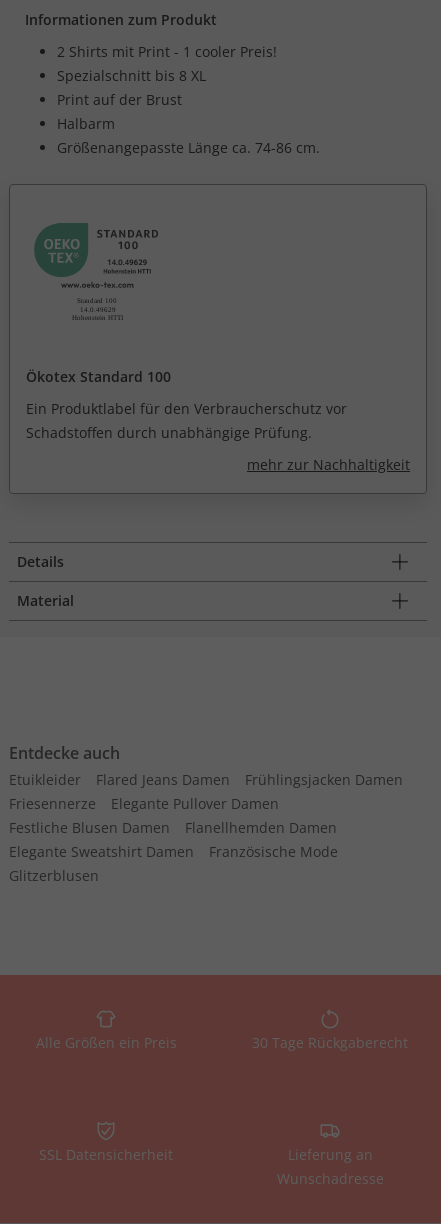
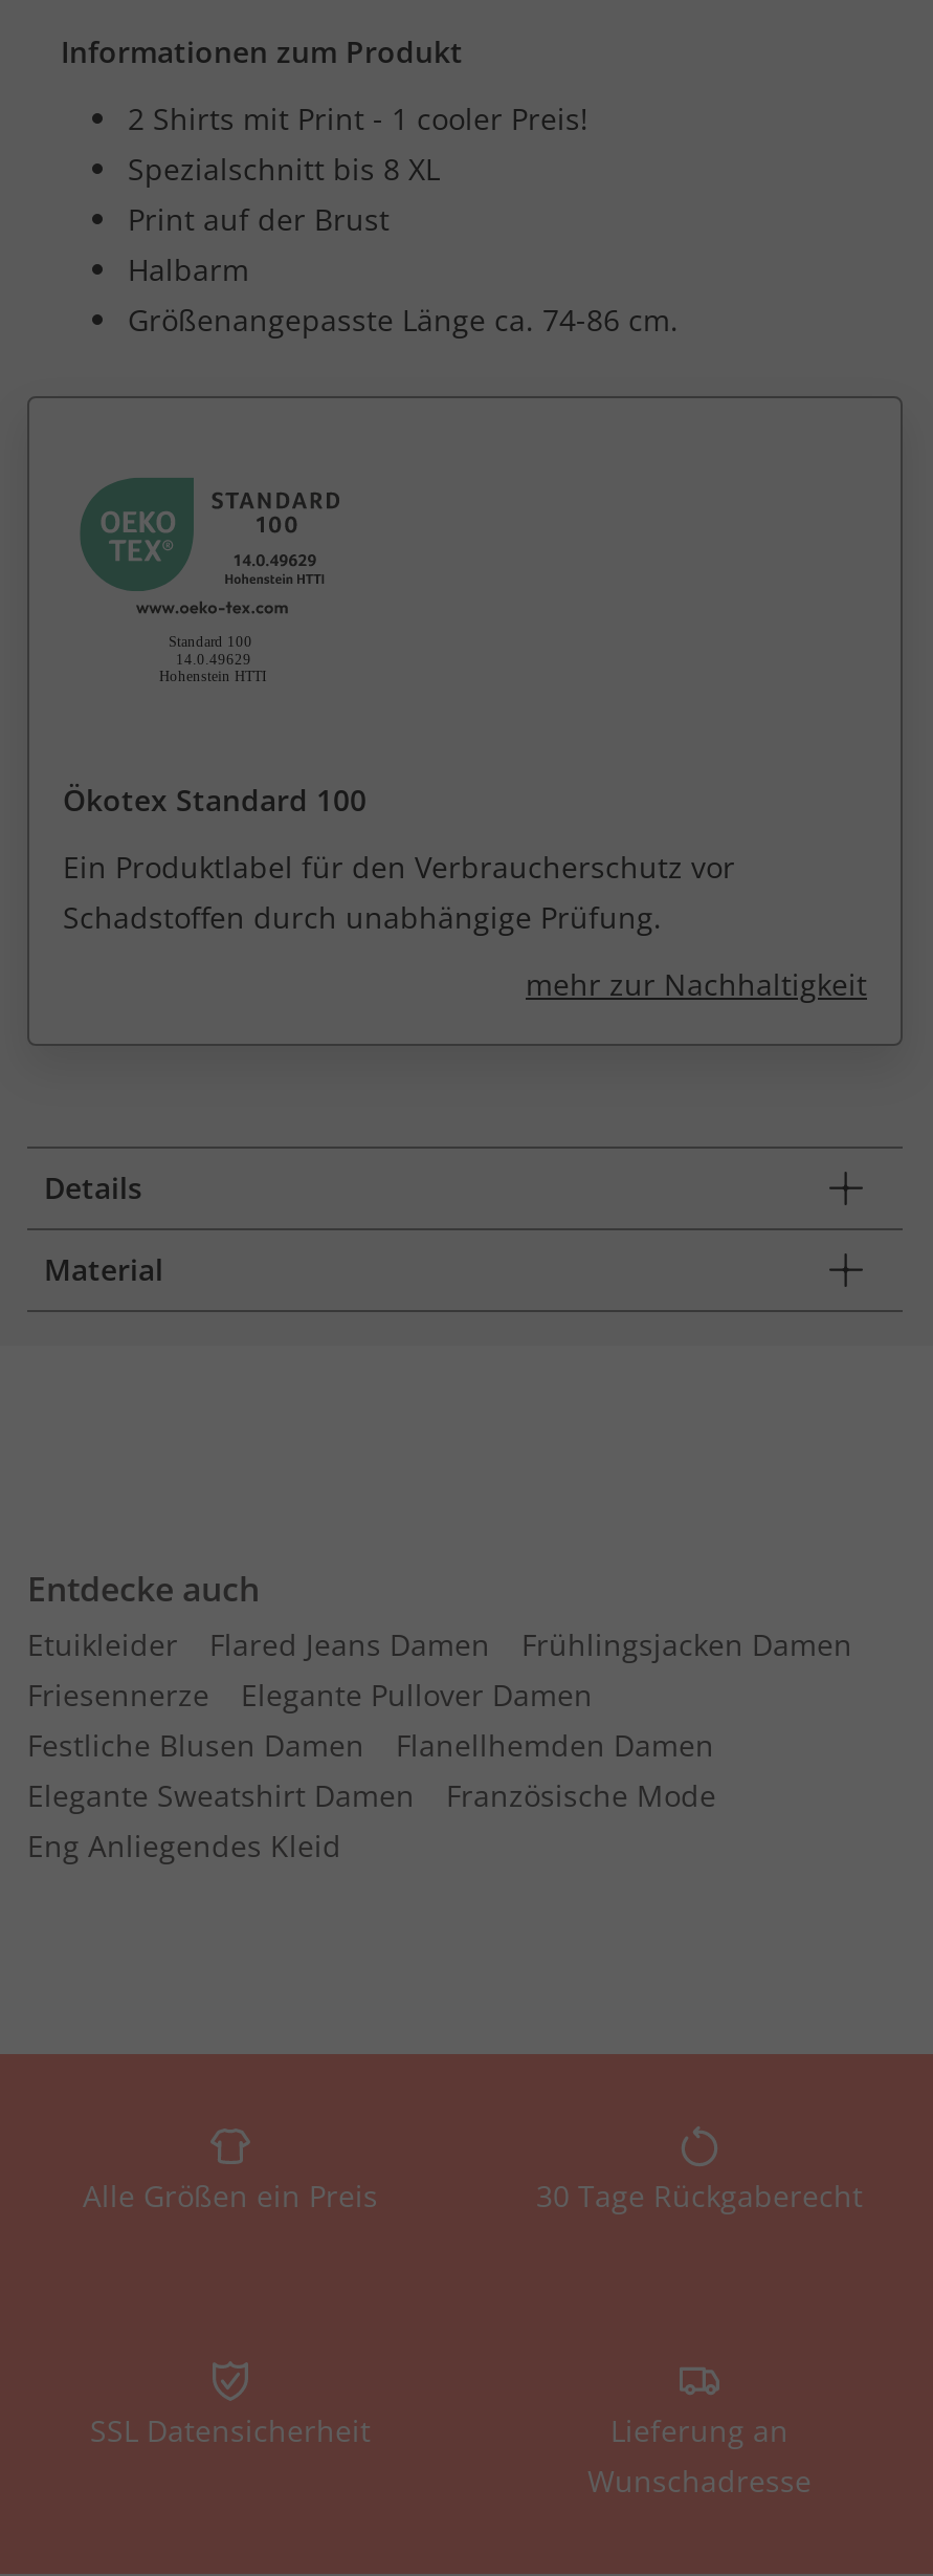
- Glitzerblusen
+ Eng Anliegendes Kleid
